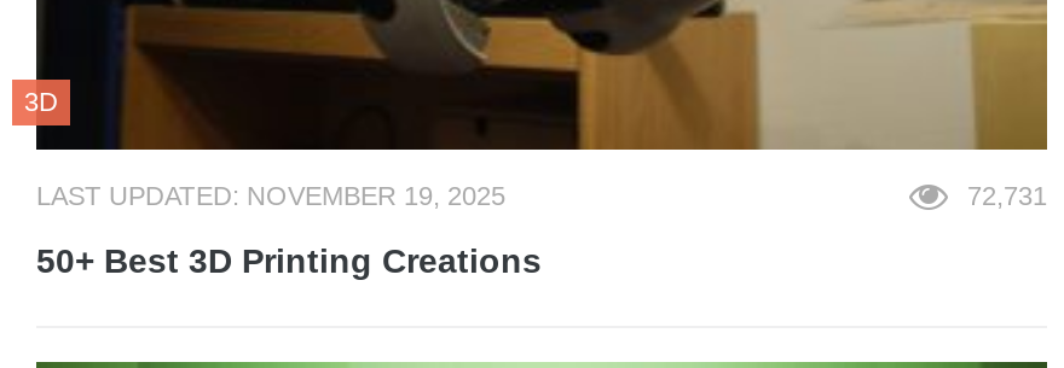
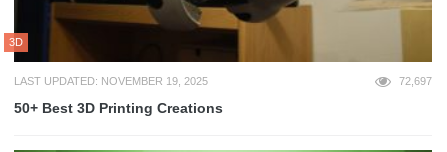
- 72,731
+ 72,697
